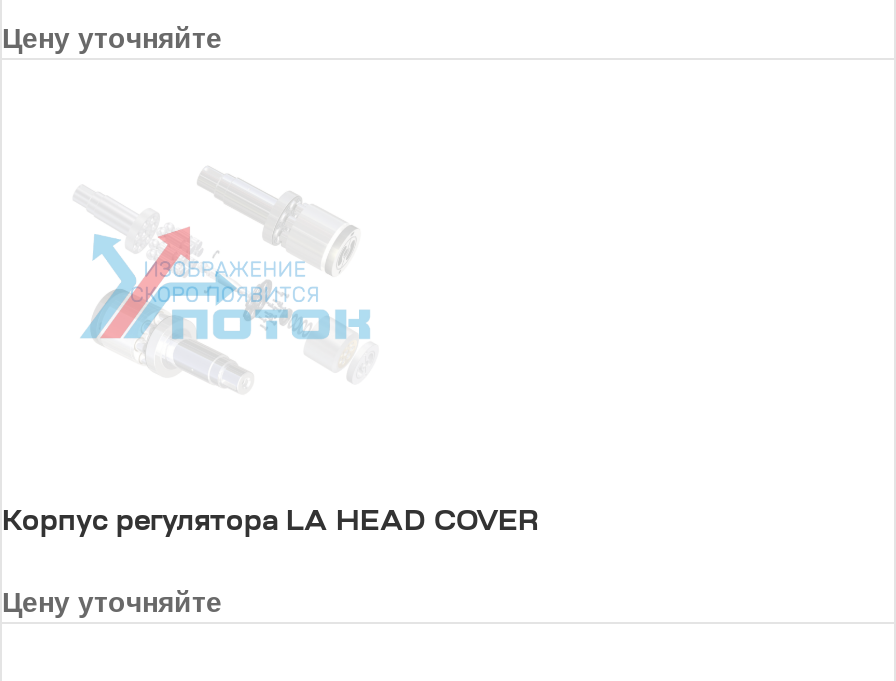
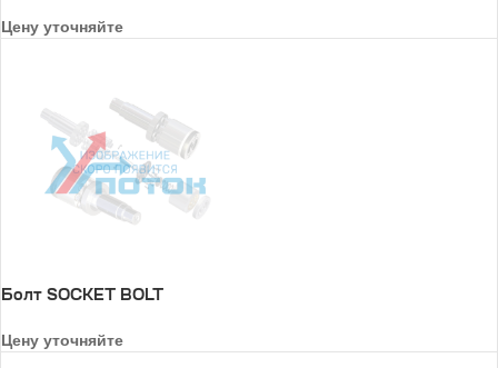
- Корпус регулятора LA HEAD COVER
+ Болт SOCKET BOLT
